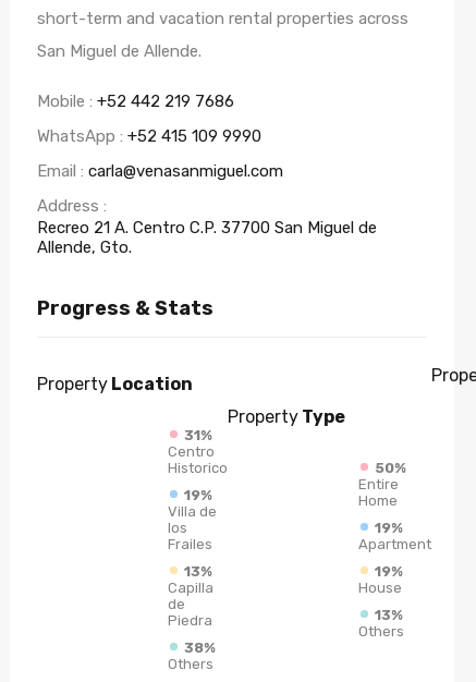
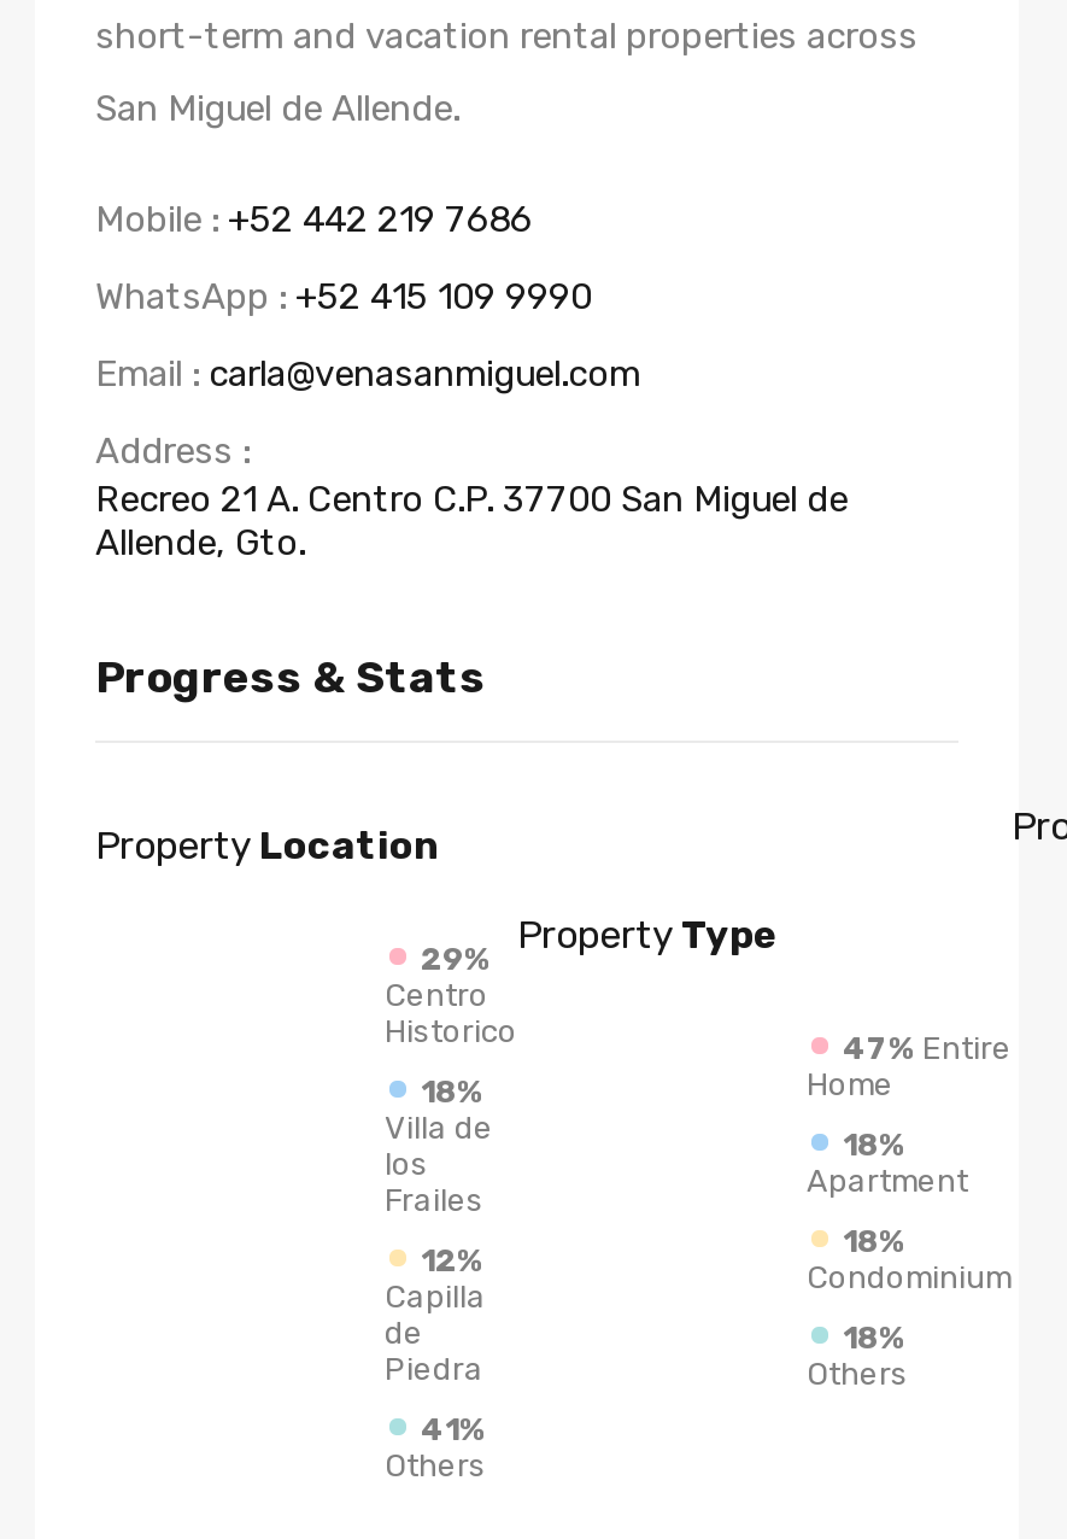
- 31%
+ 29%

- 50%
- Entire
+ 47% Entire

- 19%
+ 18%

- 19%
+ 18%

- 13%
+ 12%

- 19%
- House
+ 18%
+ Condominium

- 13%
+ 18%

- 38%
+ 41%
